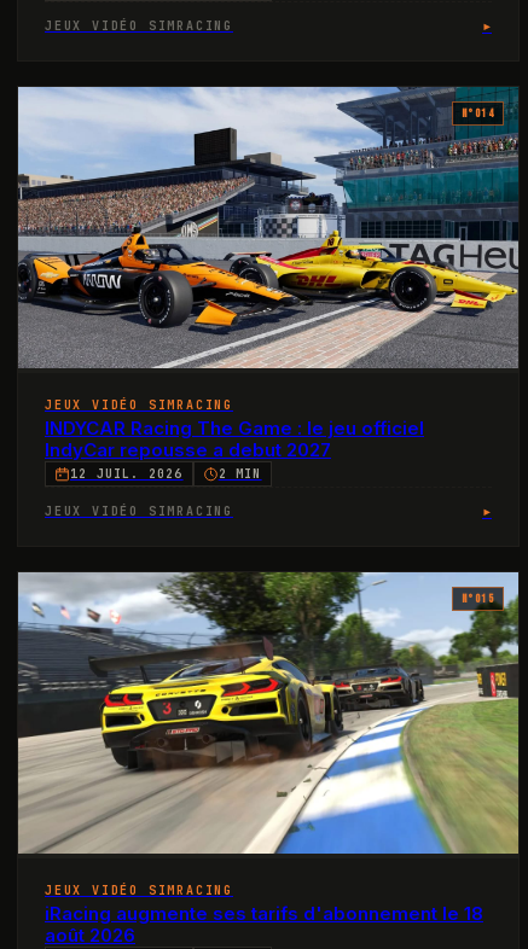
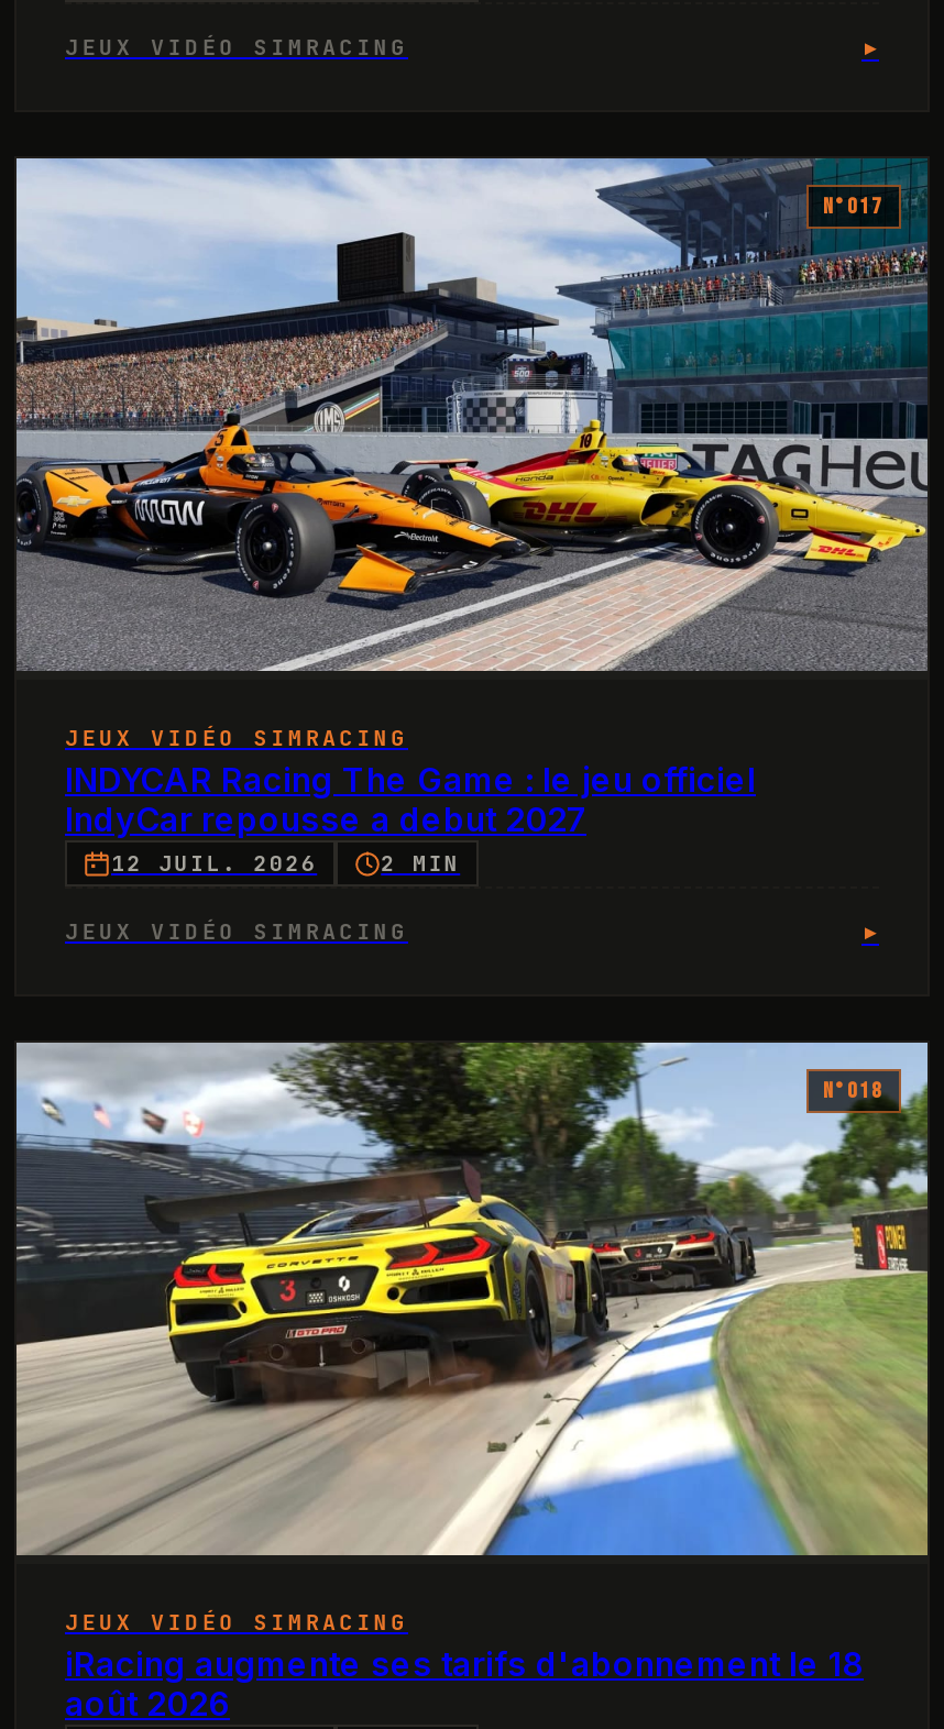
- N° 014
+ N° 017

- N° 015
+ N° 018
